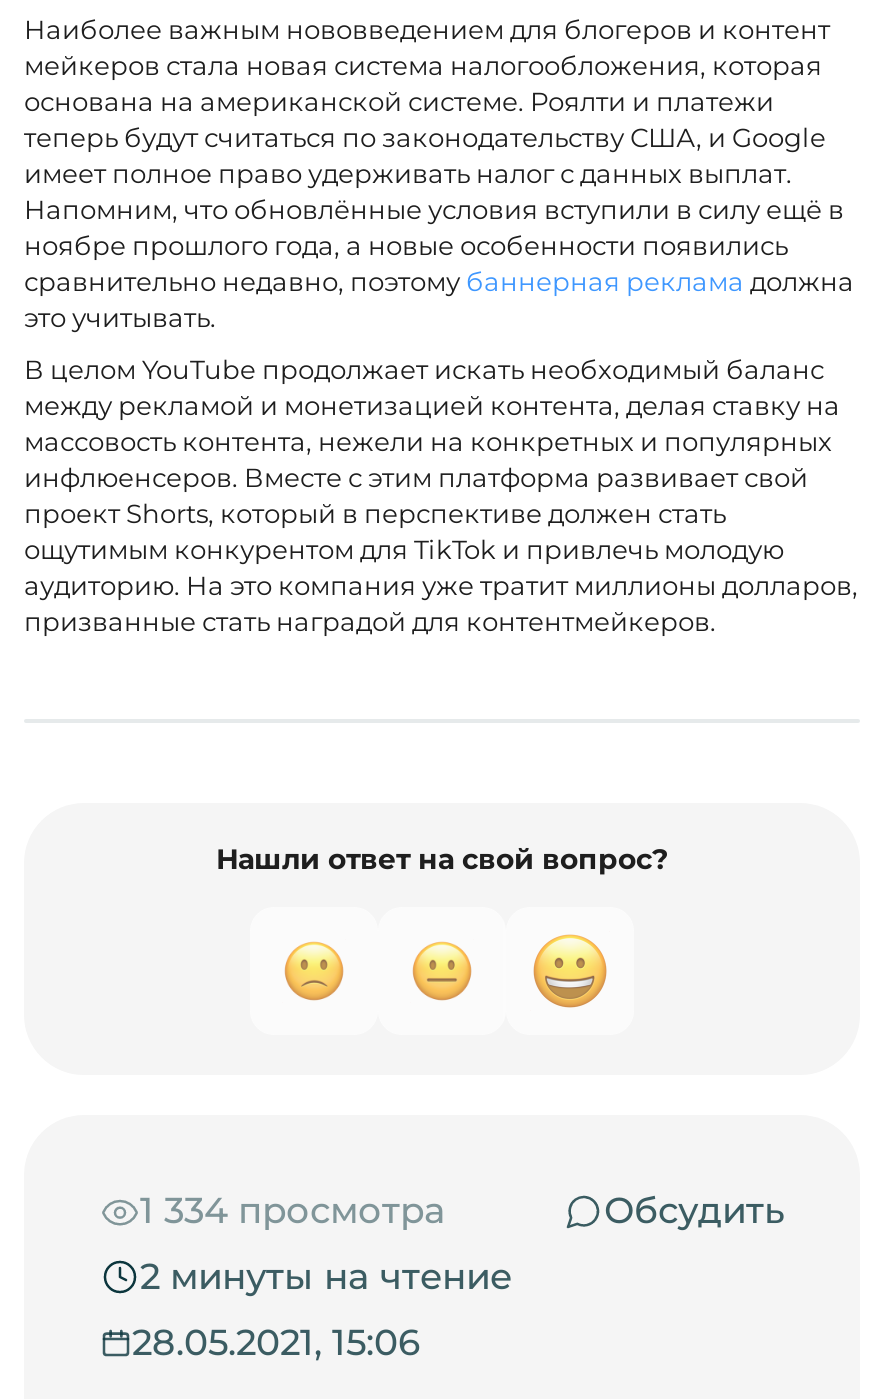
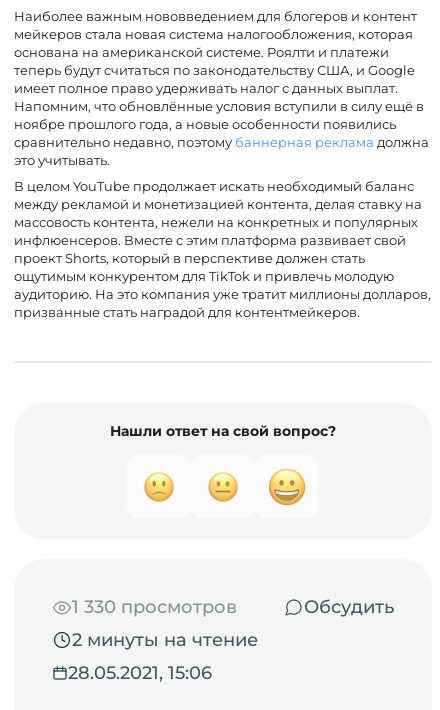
- 1 334 просмотра
+ 1 330 просмотров
